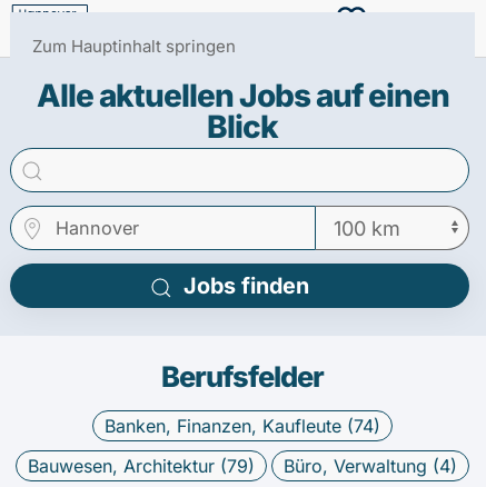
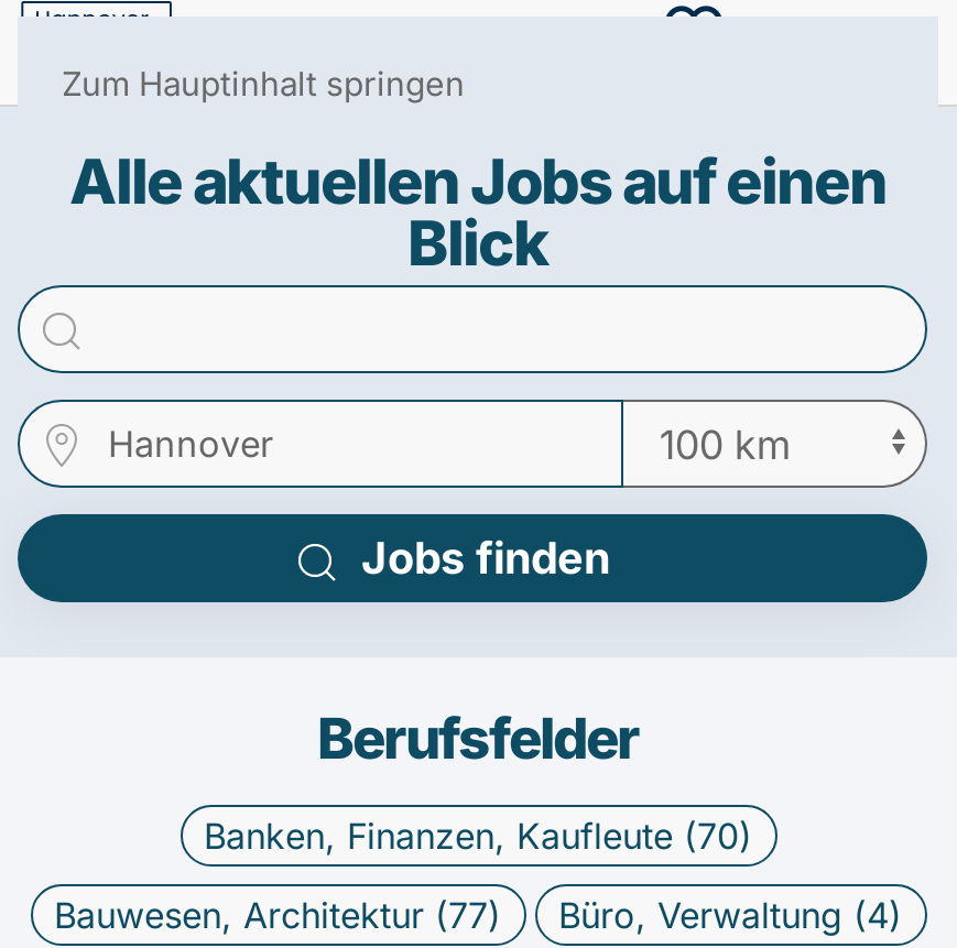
- Banken, Finanzen, Kaufleute (74)
+ Banken, Finanzen, Kaufleute (70)

- Bauwesen, Architektur (79)
+ Bauwesen, Architektur (77)
